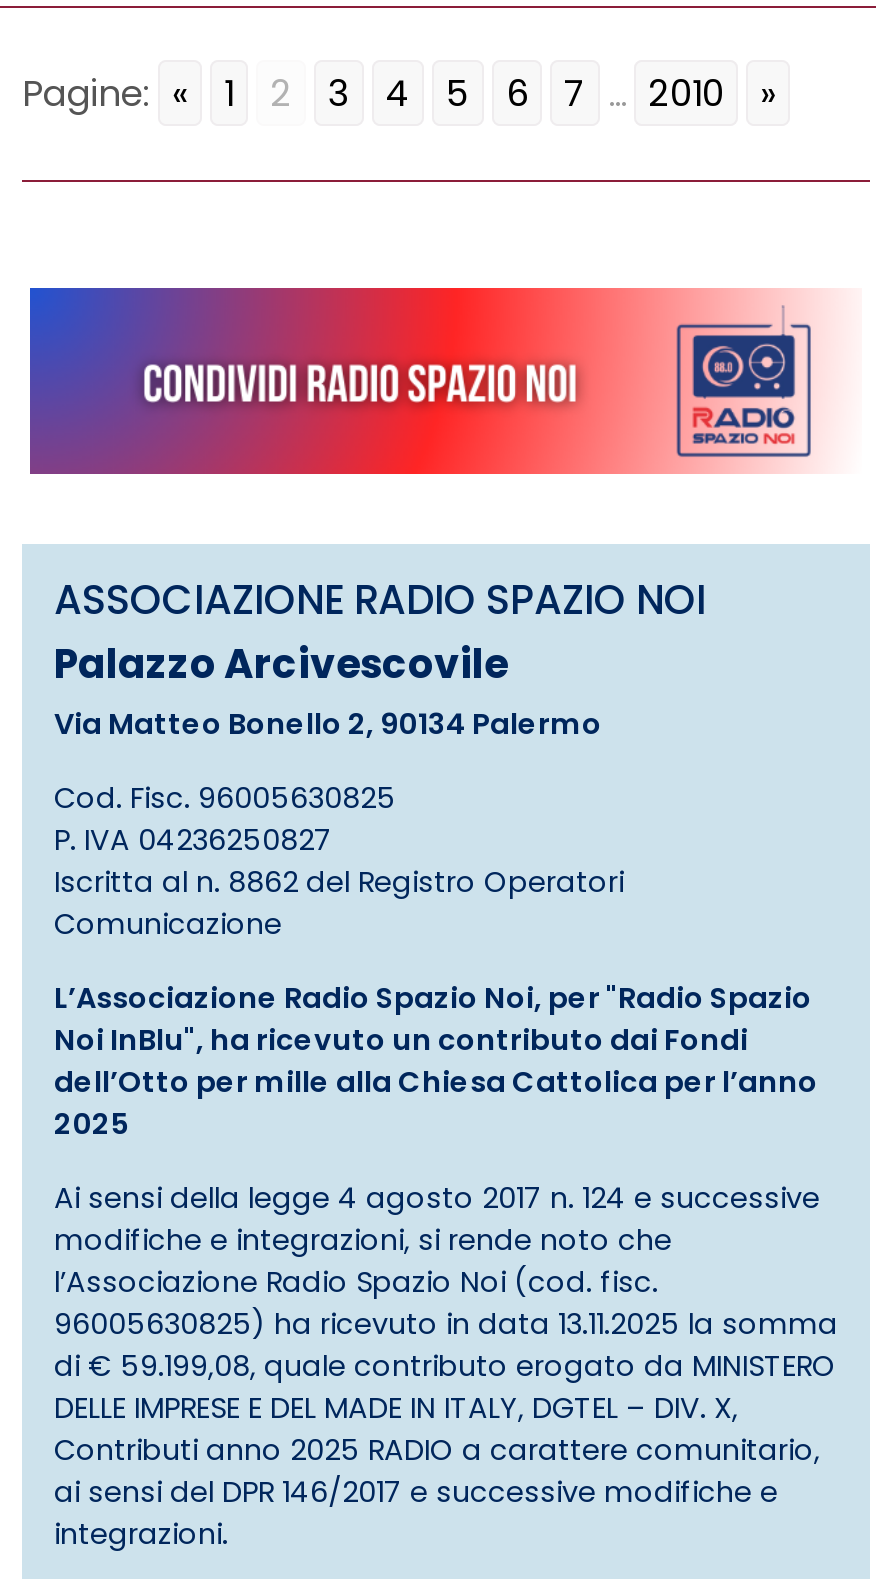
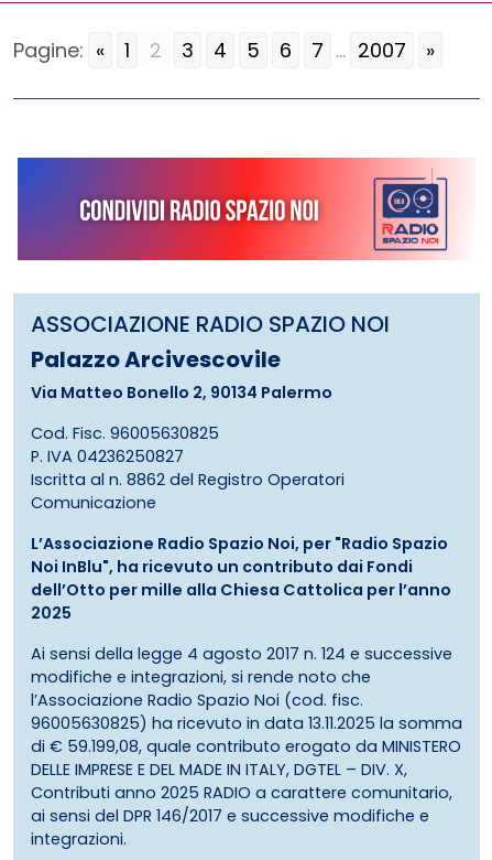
- 7 ... 2010
+ 7 ... 2007
